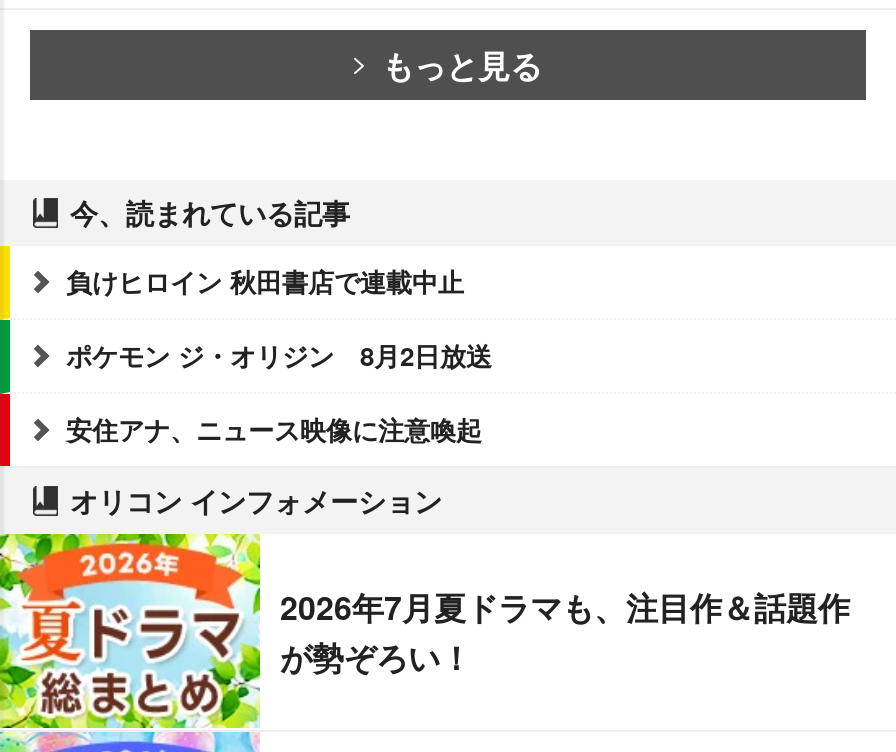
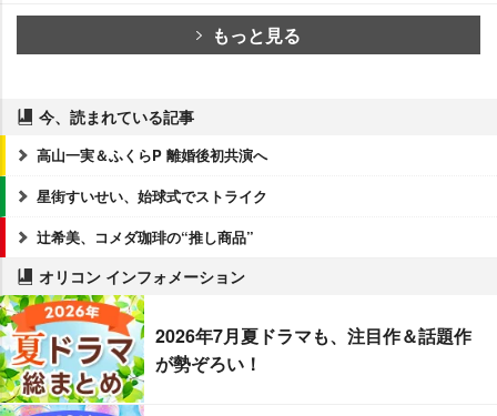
- 負けヒロイン 秋田書店で連載中止
+ 高山一実＆ふくらP 離婚後初共演へ

- ポケモン ジ・オリジン 8月2日放送
+ 星街すいせい、始球式でストライク

- 安住アナ、ニュース映像に注意喚起
+ 辻希美、コメダ珈琲の“推し商品”
